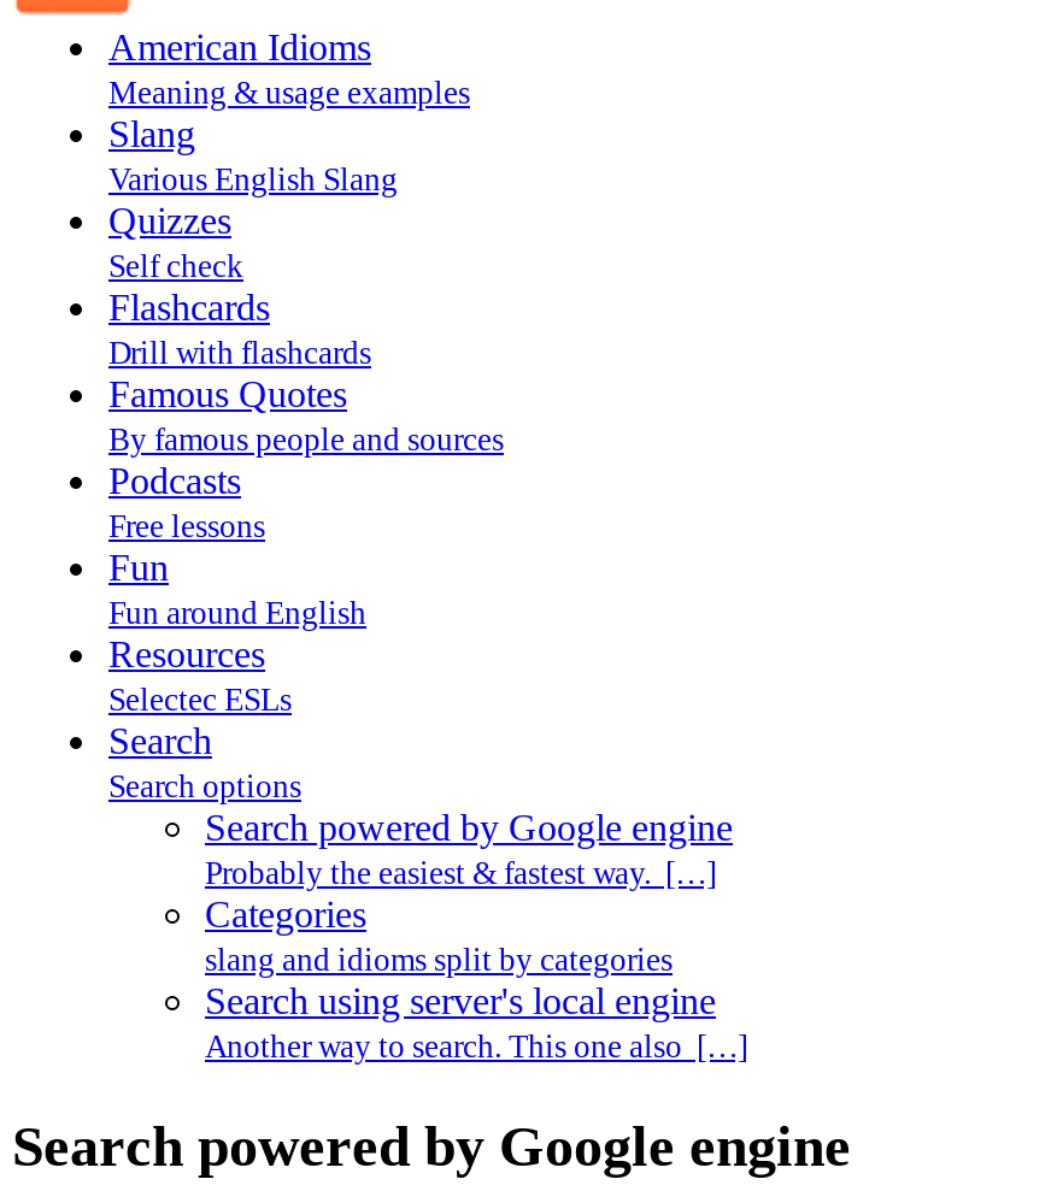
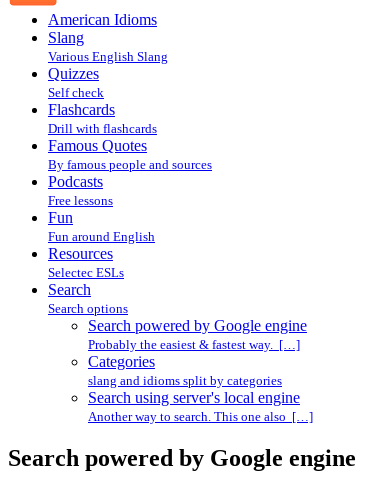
- Meaning & usage examples
